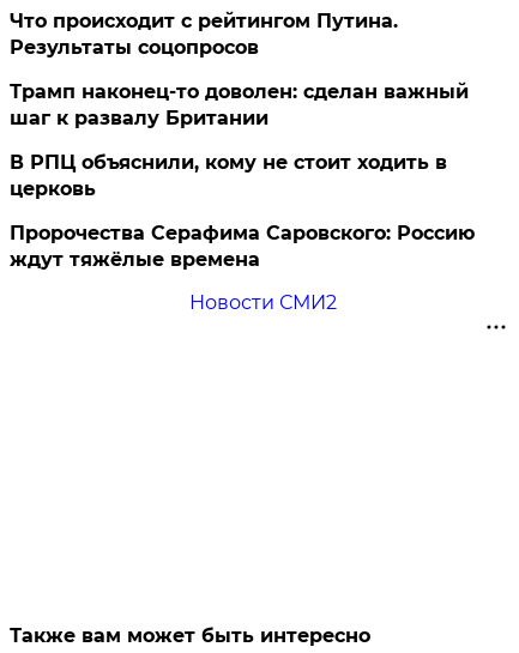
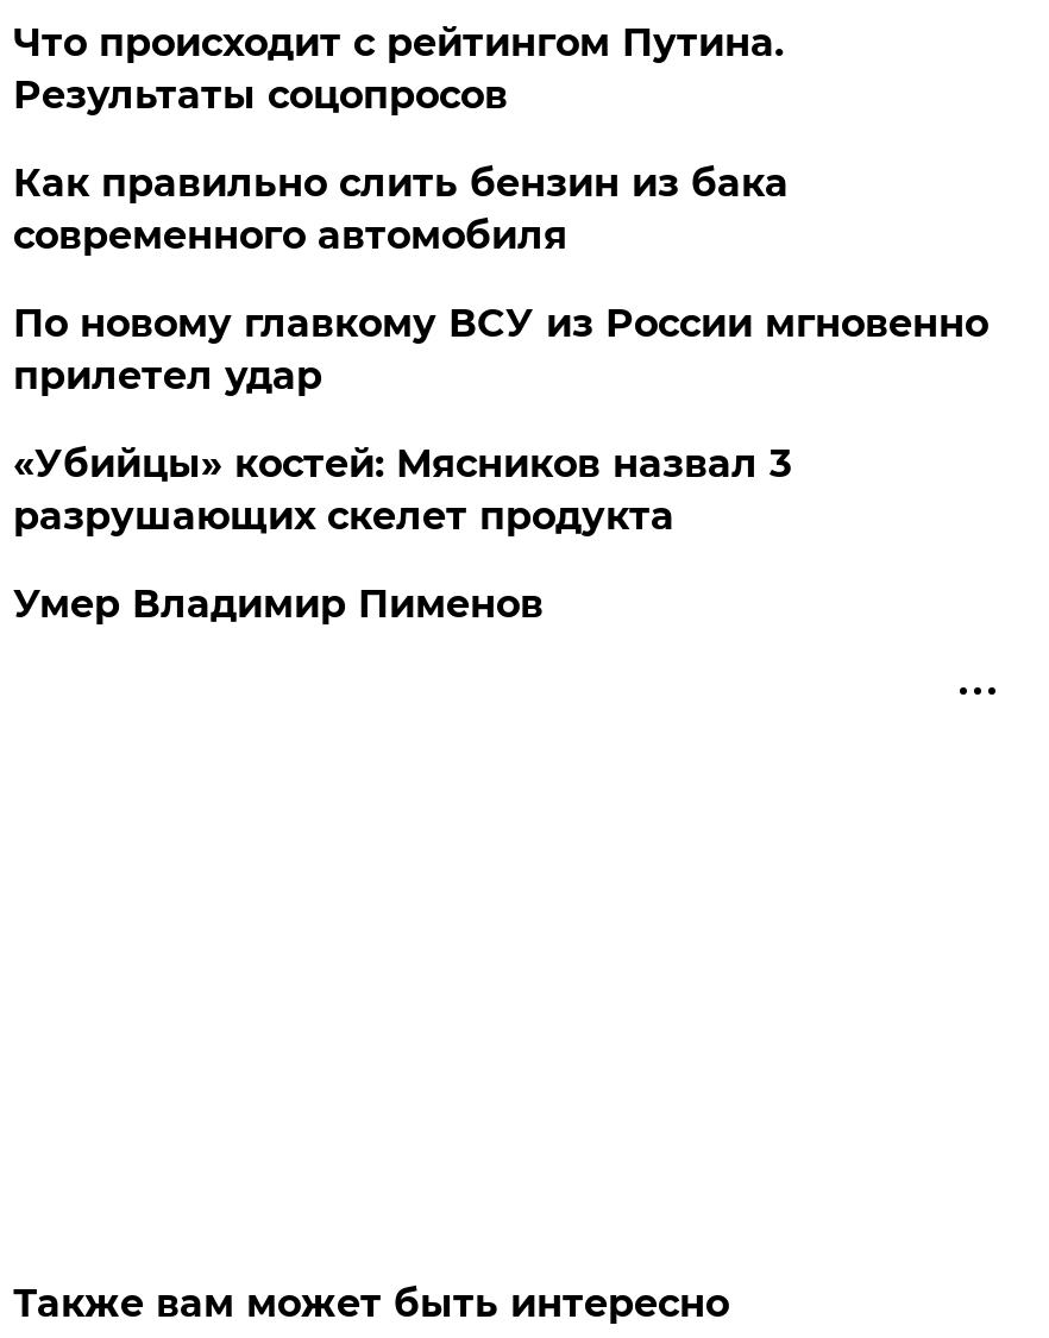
- Трамп наконец-то доволен: сделан важный
- шаг к развалу Британии
+ Как правильно слить бензин из бака
+ современного автомобиля

- В РПЦ объяснили, кому не стоит ходить в
- церковь
+ По новому главкому ВСУ из России мгновенно
+ прилетел удар

- Пророчества Серафима Саровского: Россию
- ждут тяжёлые времена
+ «Убийцы» костей: Мясников назвал 3
+ разрушающих скелет продукта

- Новости СМИ2
+ Умер Владимир Пименов
